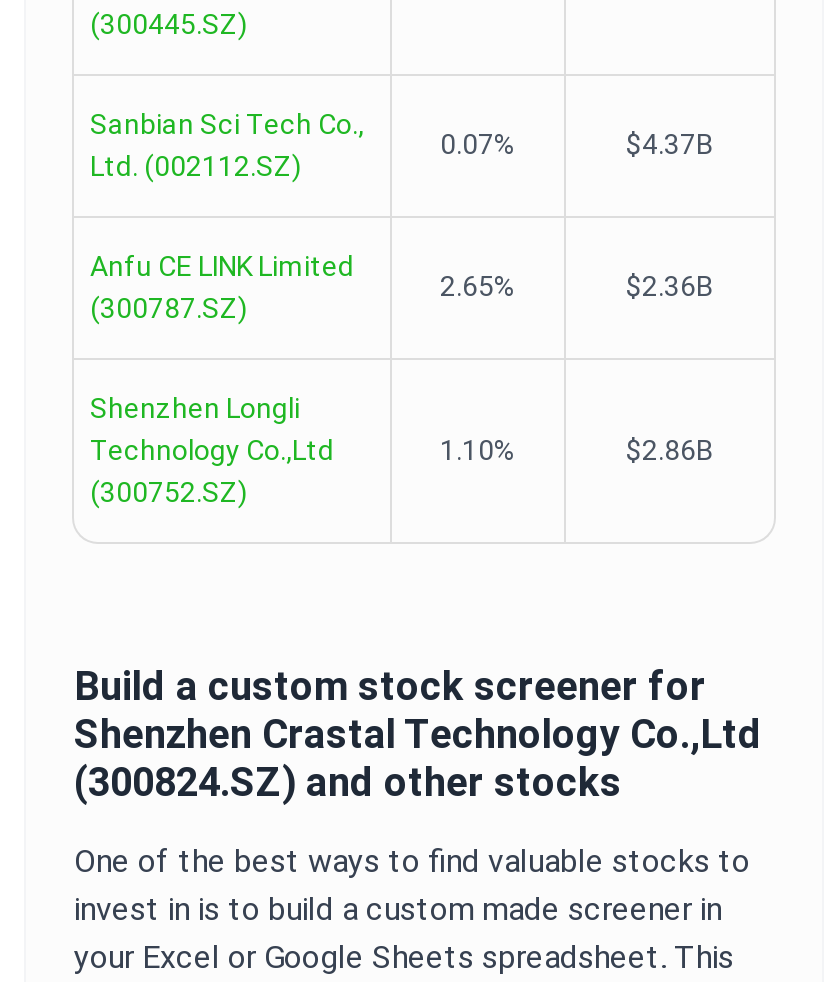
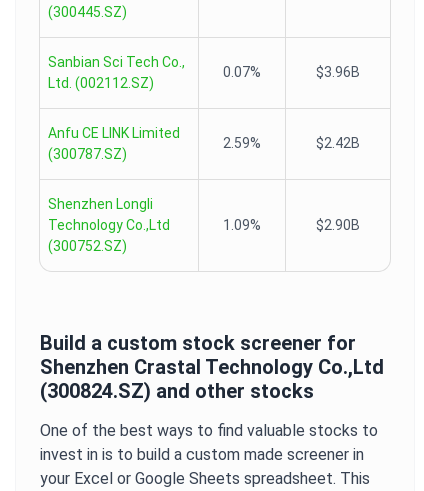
- $4.37B
+ $3.96B

- 2.65%
- $2.36B
+ 2.59%
+ $2.42B

- 1.10%
- $2.86B
+ 1.09%
+ $2.90B
